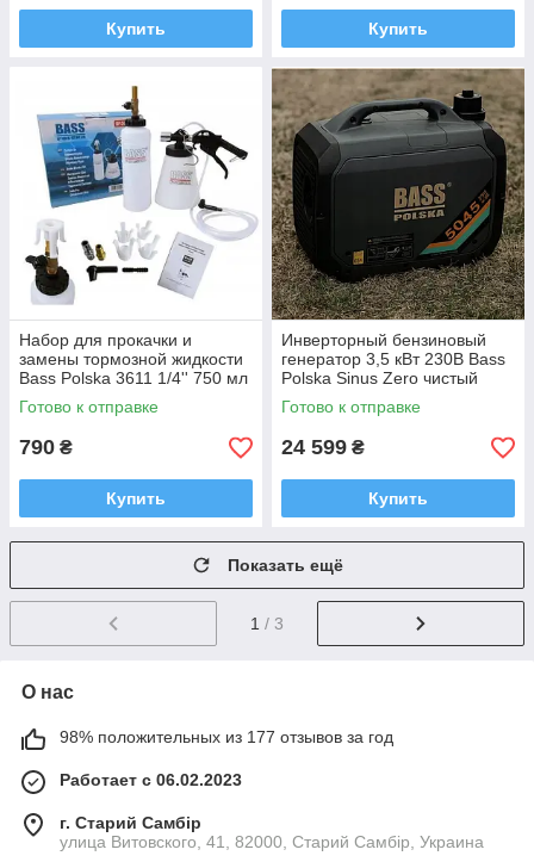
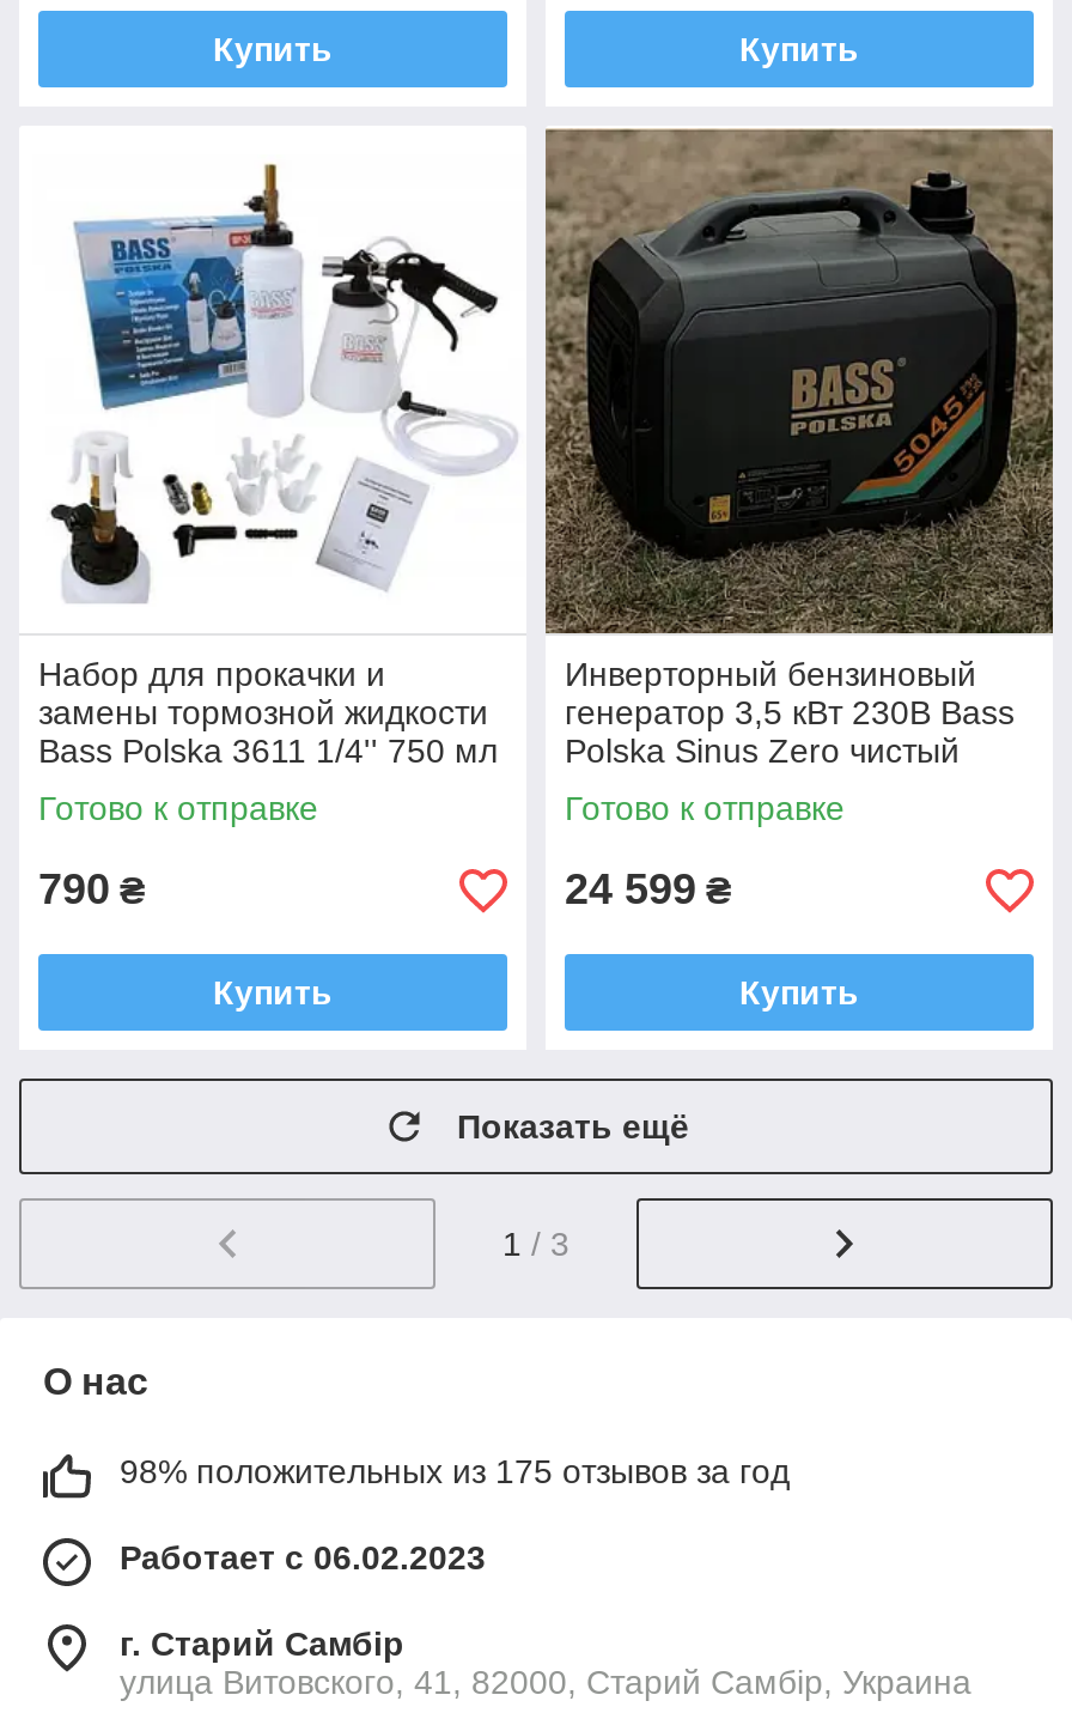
- 98% положительных из 177 отзывов за год
+ 98% положительных из 175 отзывов за год
